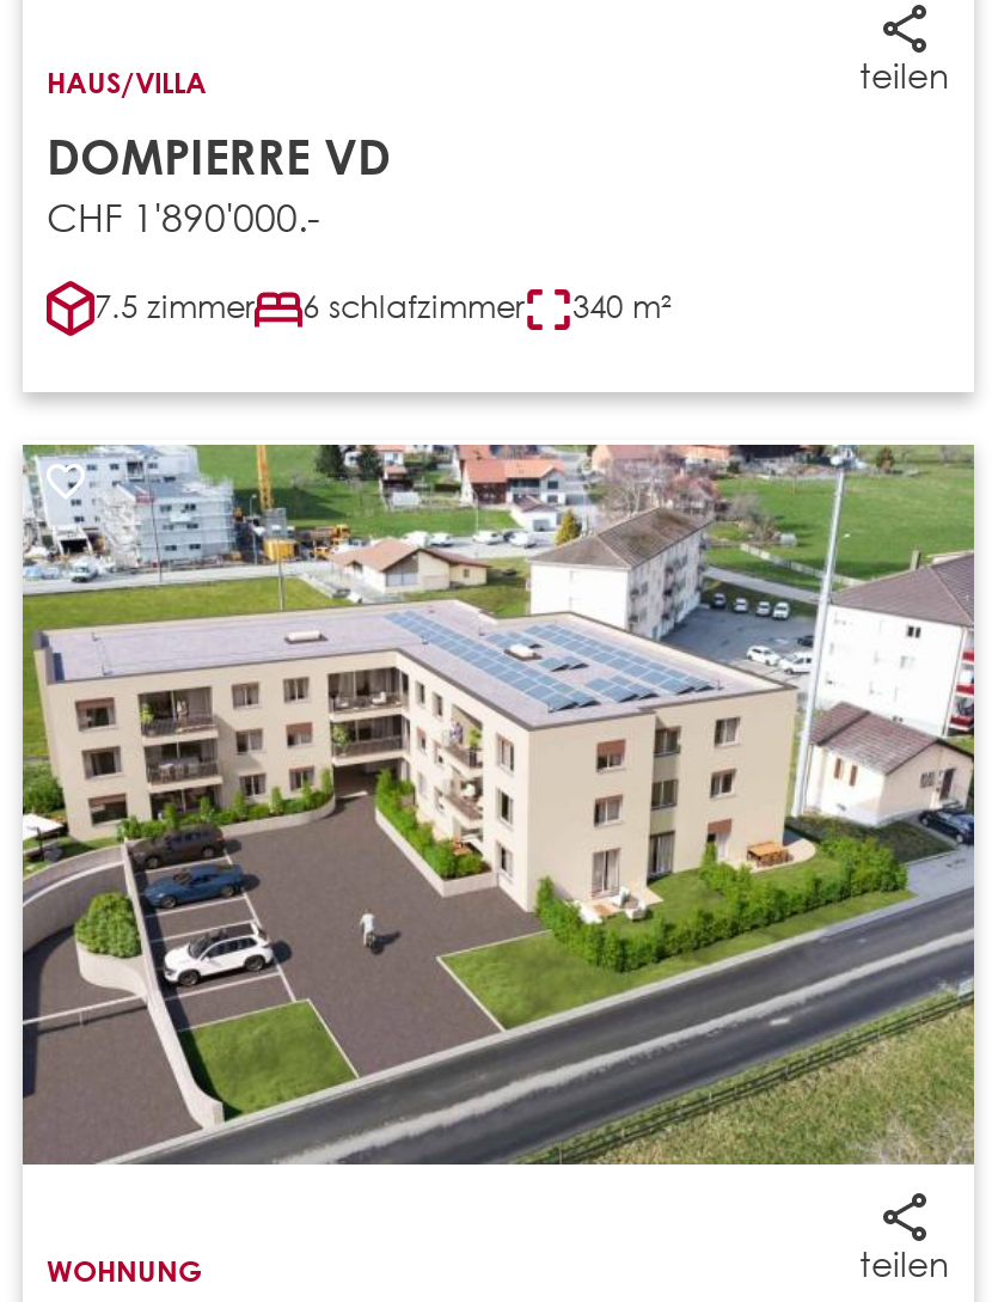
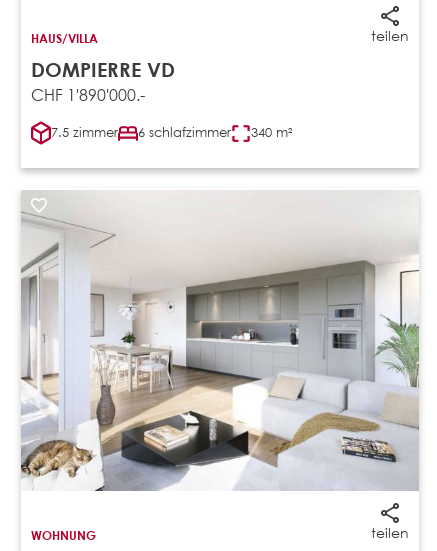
- [image]
+ [image]
